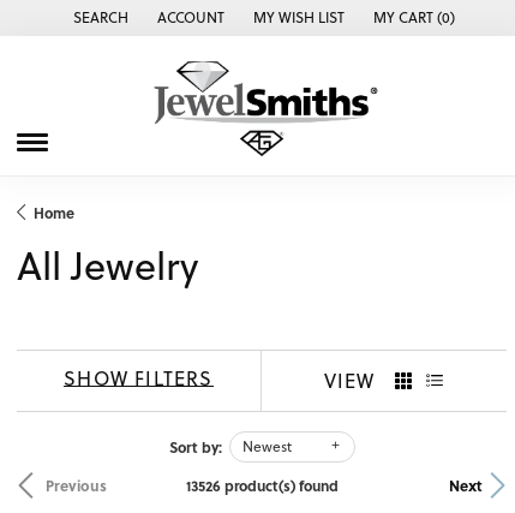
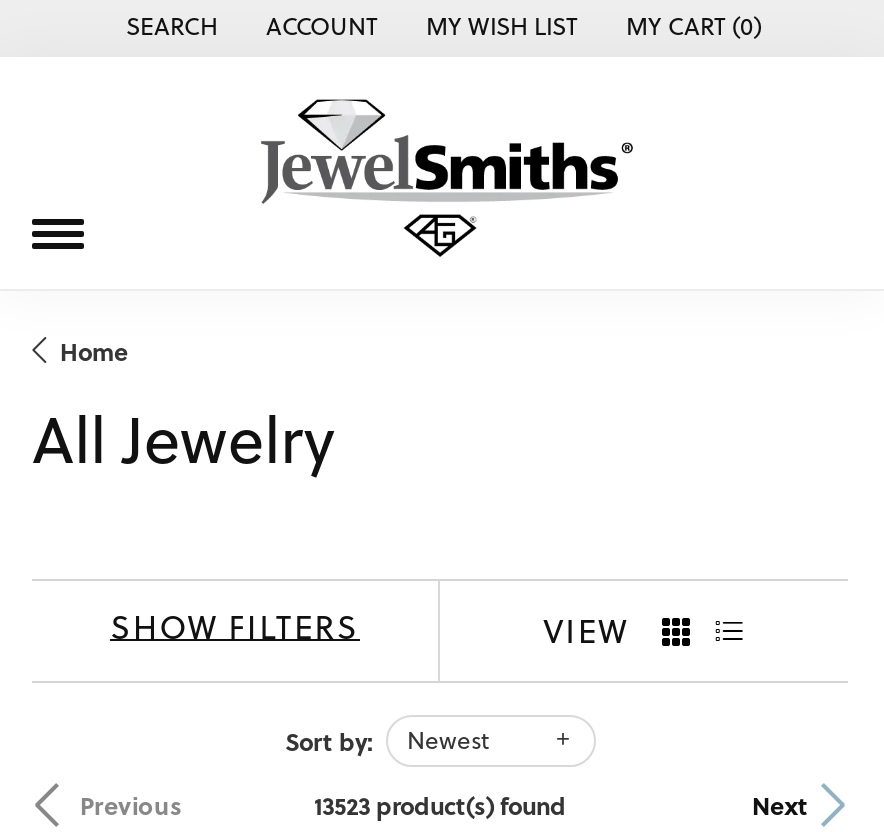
- 13526 product(s) found
+ 13523 product(s) found
